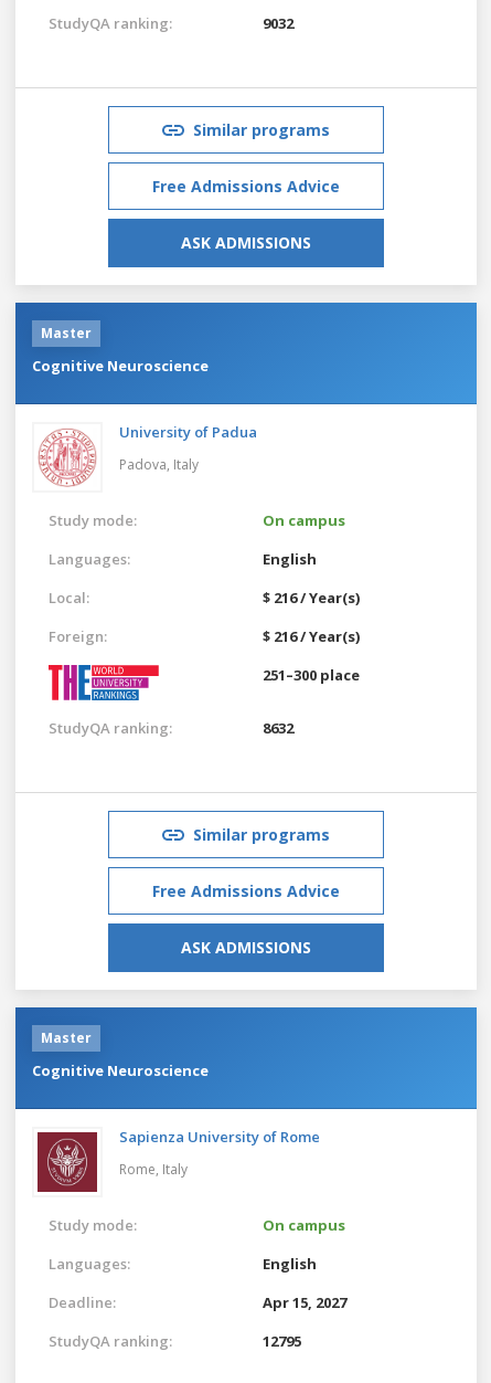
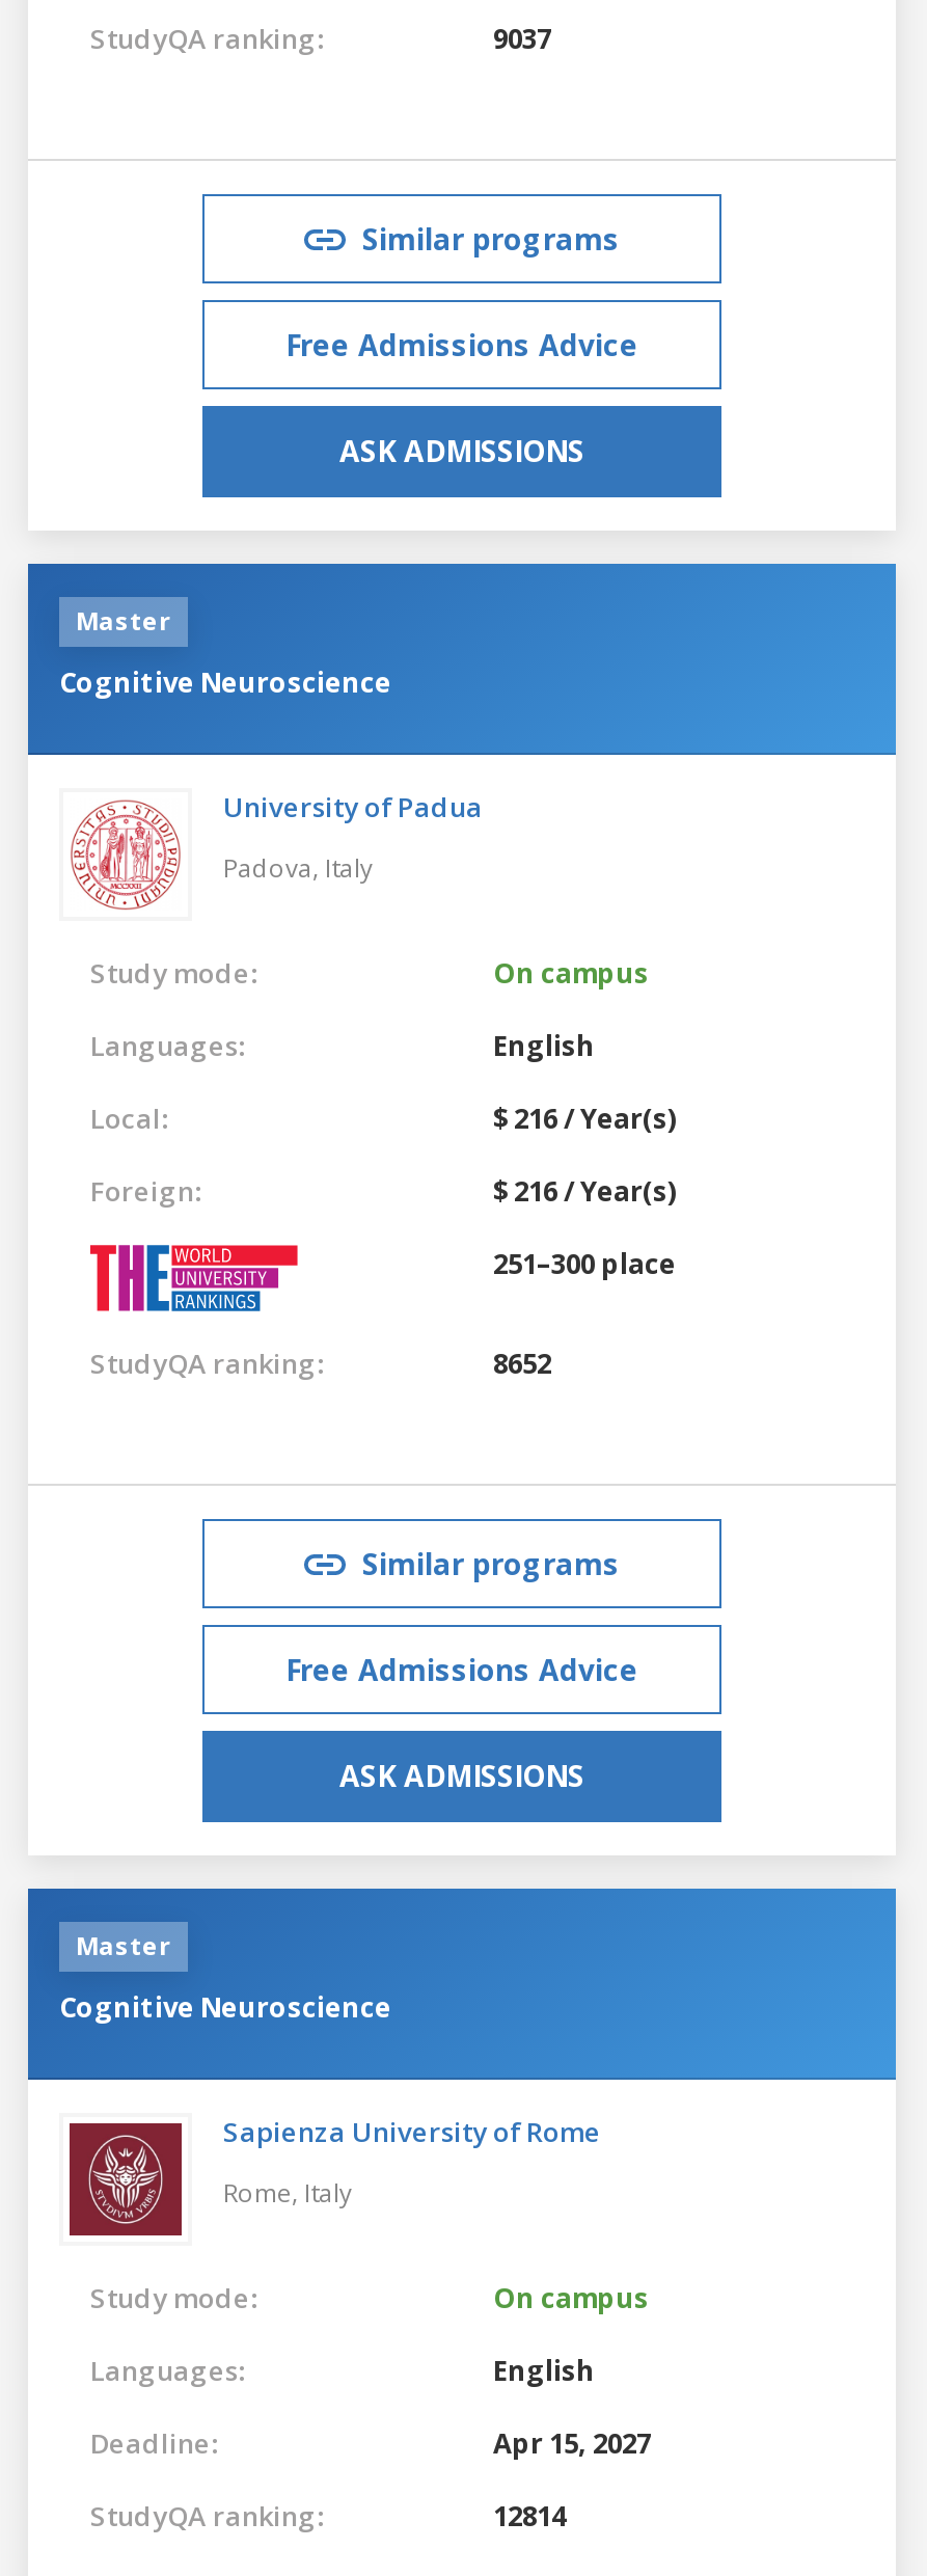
- 9032
+ 9037

- 8632
+ 8652

- 12795
+ 12814
